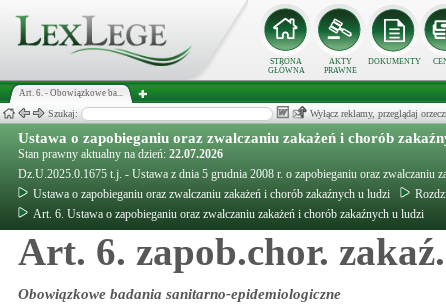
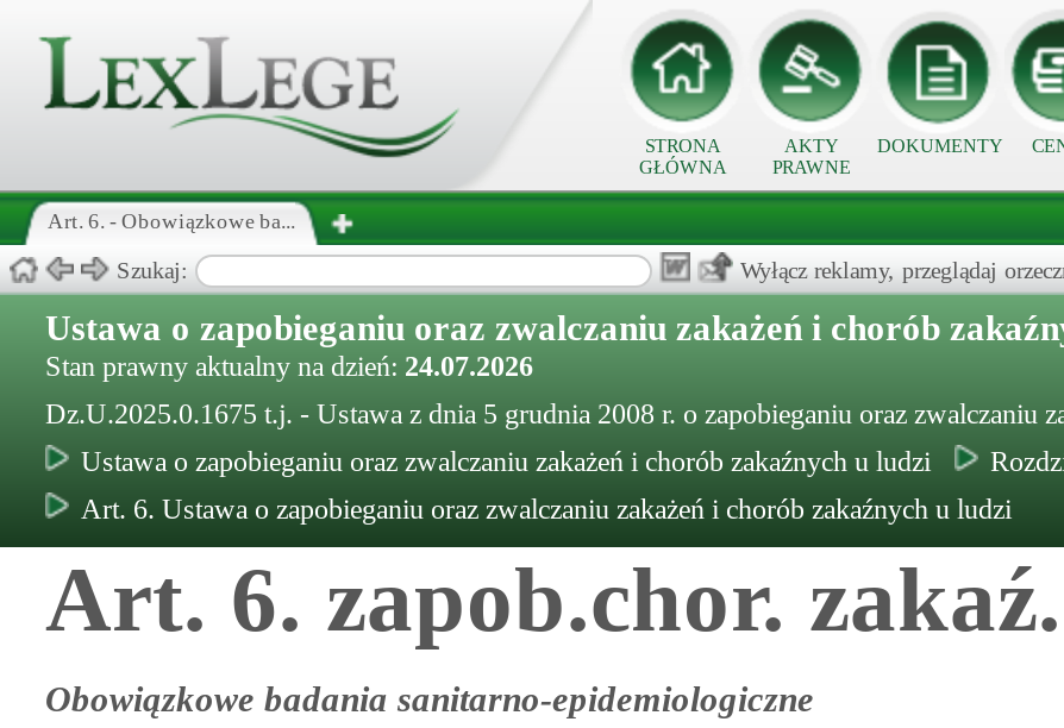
- Stan prawny aktualny na dzień: 22.07.2026
+ Stan prawny aktualny na dzień: 24.07.2026
